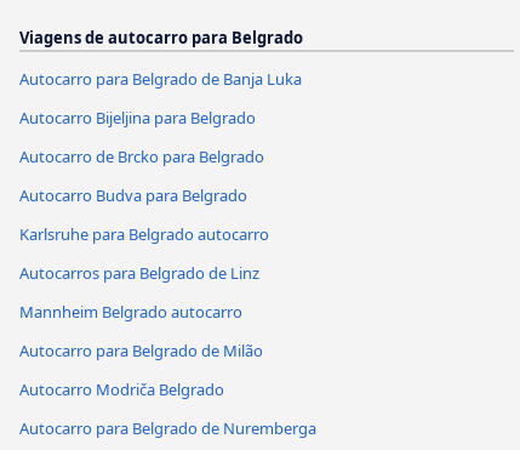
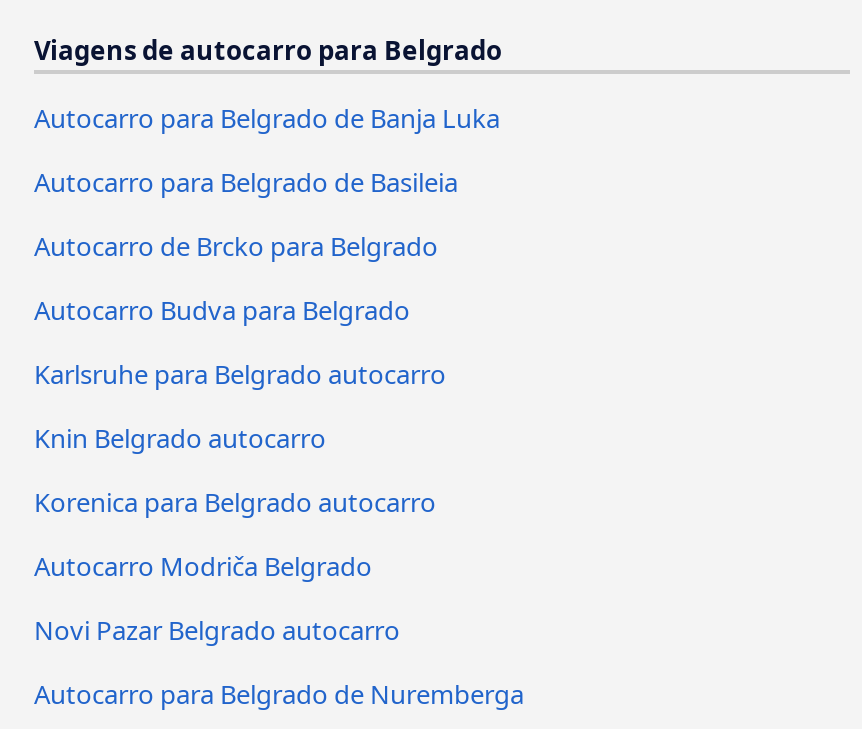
- Autocarro Bijeljina para Belgrado
+ Autocarro para Belgrado de Basileia

- Autocarros para Belgrado de Linz
- Mannheim Belgrado autocarro
- Autocarro para Belgrado de Milão
+ Knin Belgrado autocarro
+ Korenica para Belgrado autocarro

moved up: Autocarro Modriča Belgrado

+ Novi Pazar Belgrado autocarro
